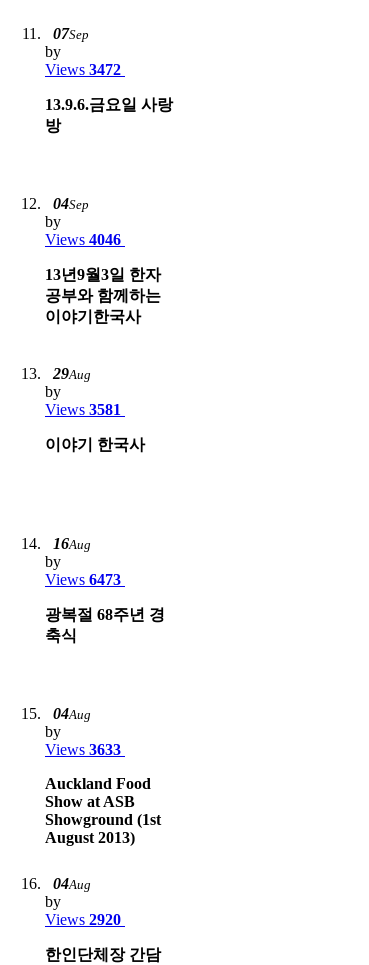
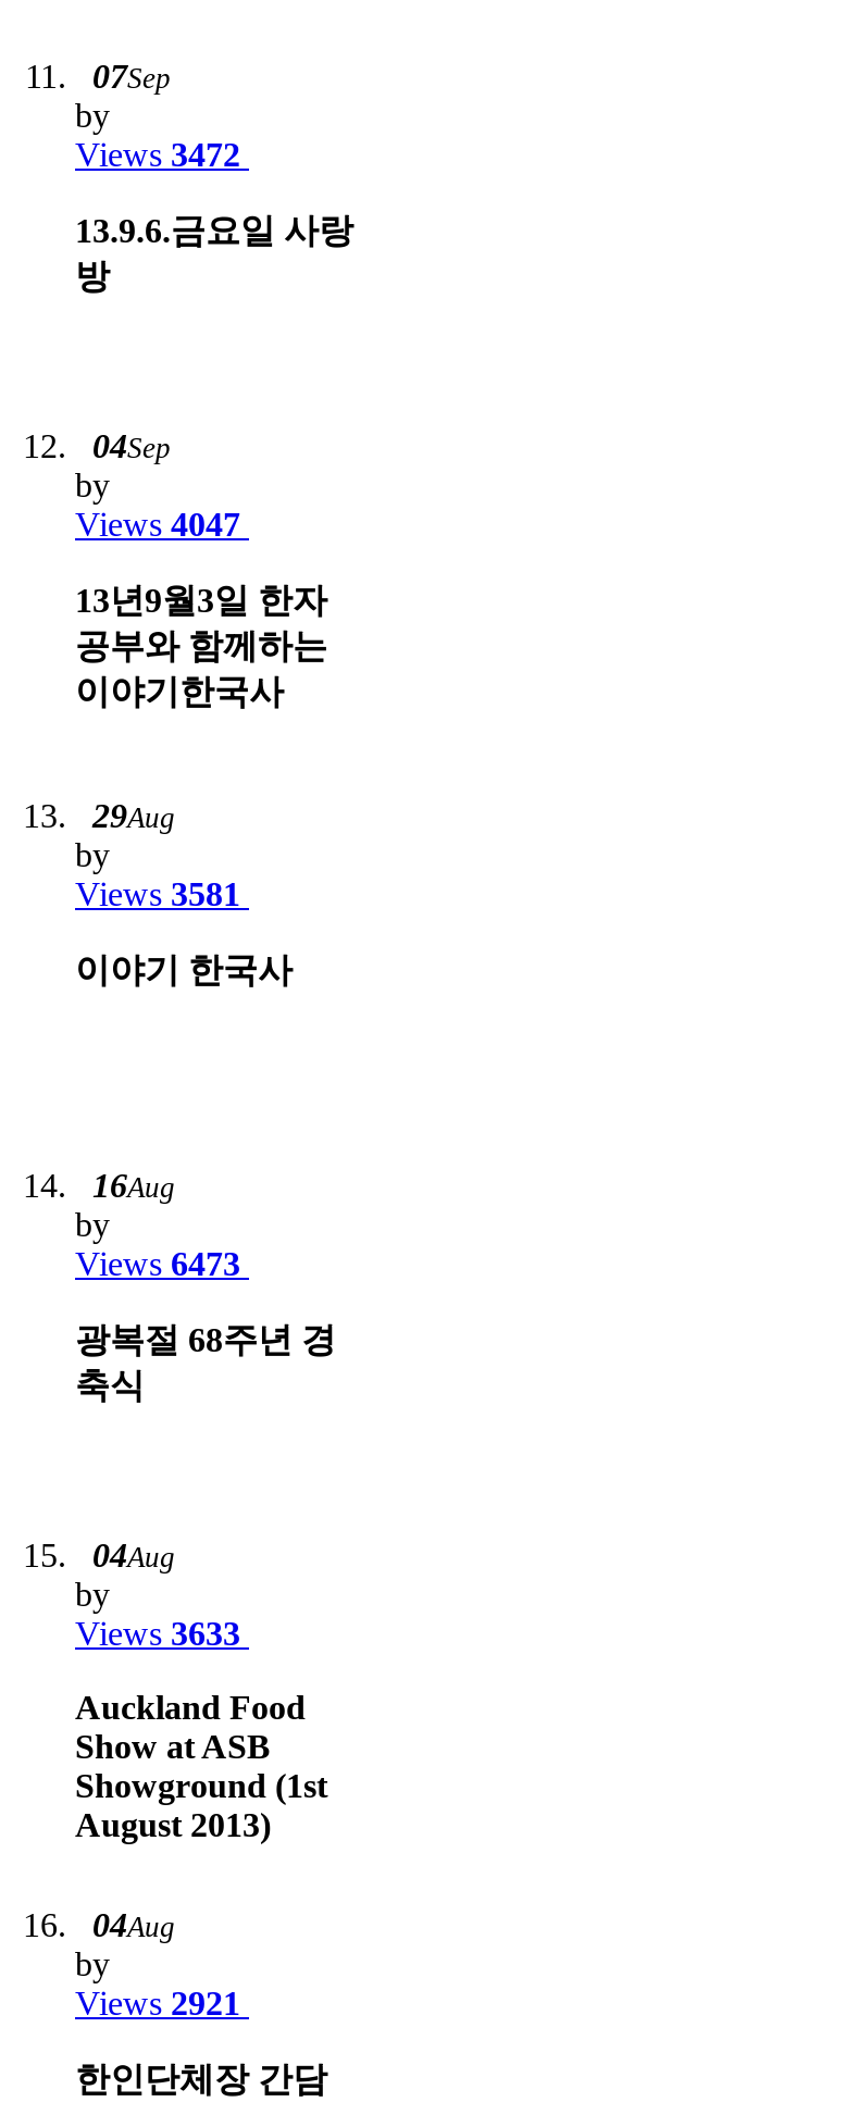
- Views 4046
+ Views 4047

- Views 2920
+ Views 2921
